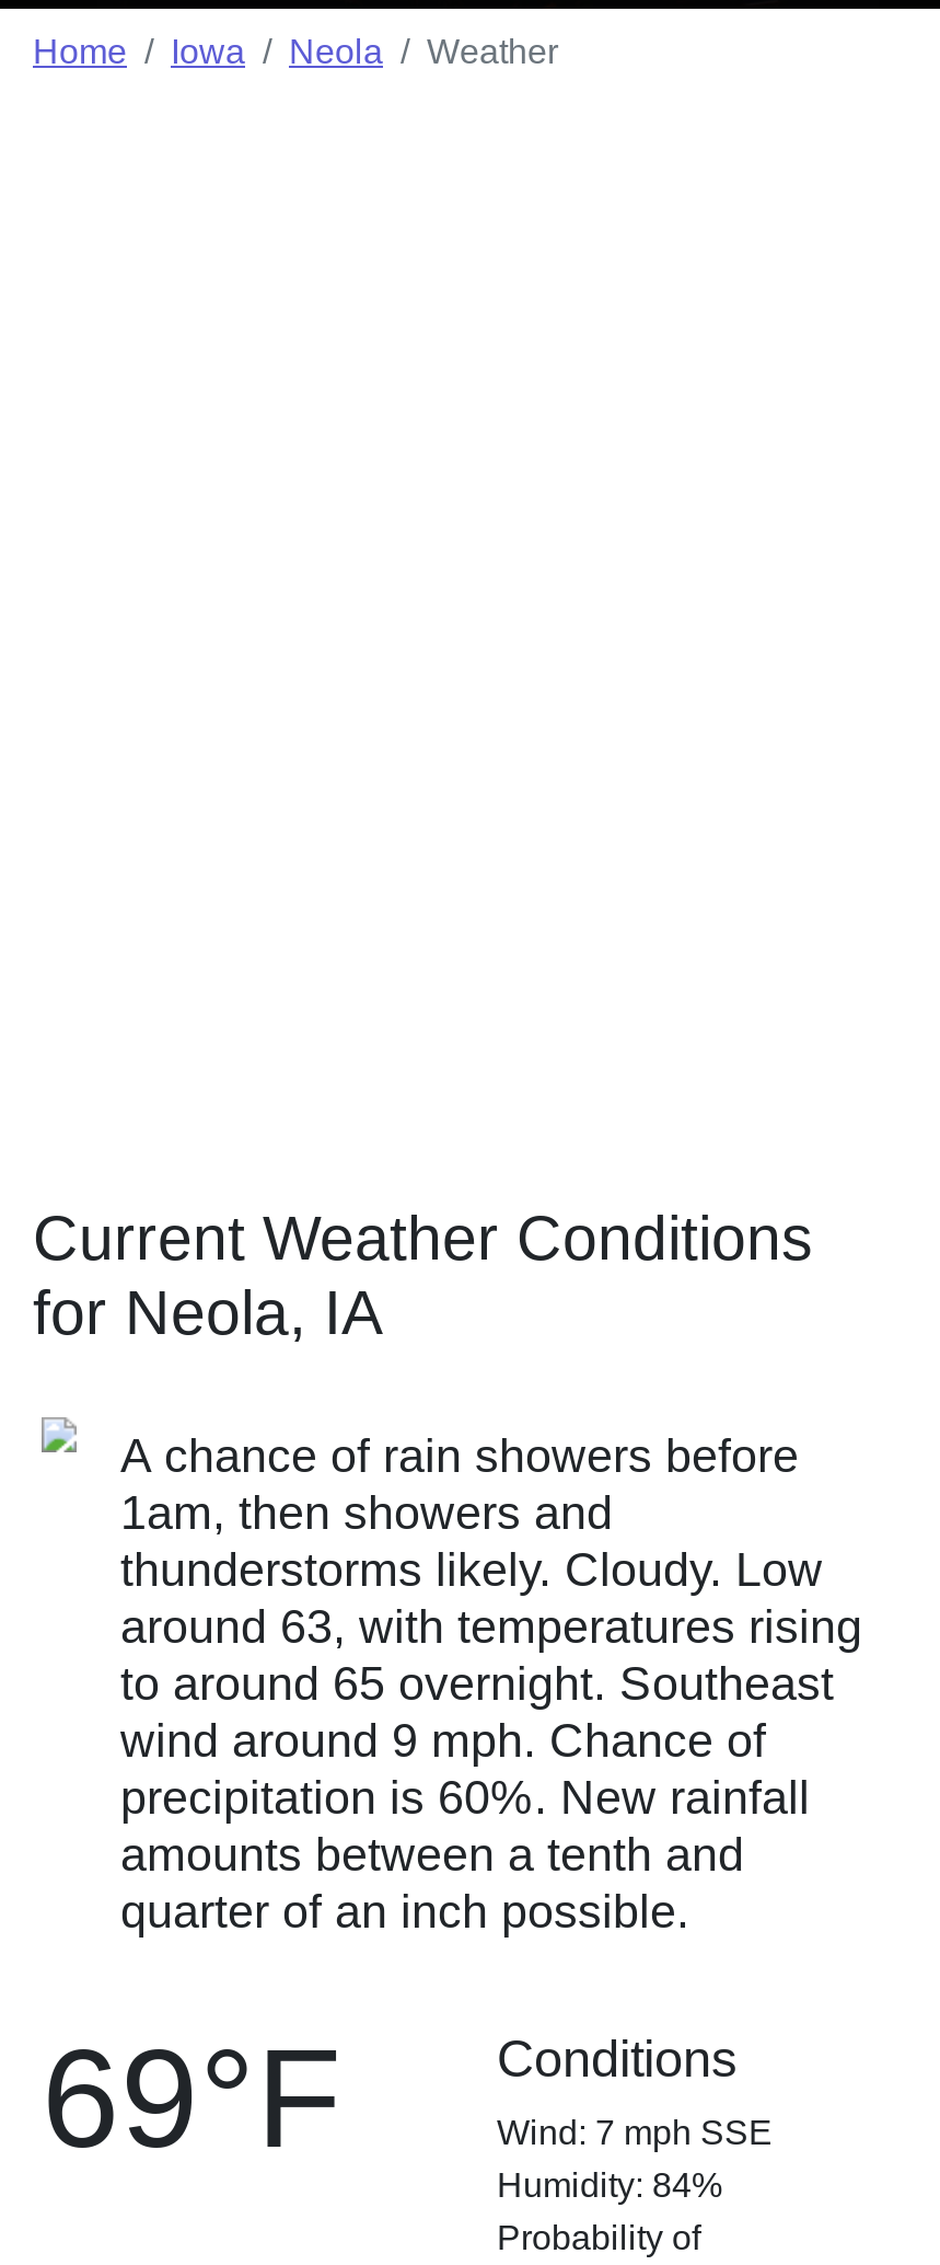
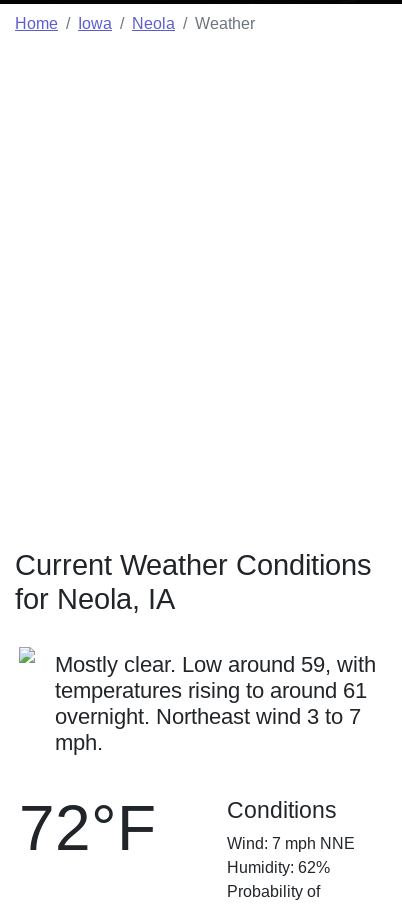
- A chance of rain showers before
- 1am, then showers and
- thunderstorms likely. Cloudy. Low
- around 63, with temperatures rising
- to around 65 overnight. Southeast
- wind around 9 mph. Chance of
- precipitation is 60%. New rainfall
- amounts between a tenth and
- quarter of an inch possible.
+ Mostly clear. Low around 59, with
+ temperatures rising to around 61
+ overnight. Northeast wind 3 to 7
+ mph.

- 69°F
+ 72°F

- Wind: 7 mph SSE
+ Wind: 7 mph NNE

- Humidity: 84%
+ Humidity: 62%
